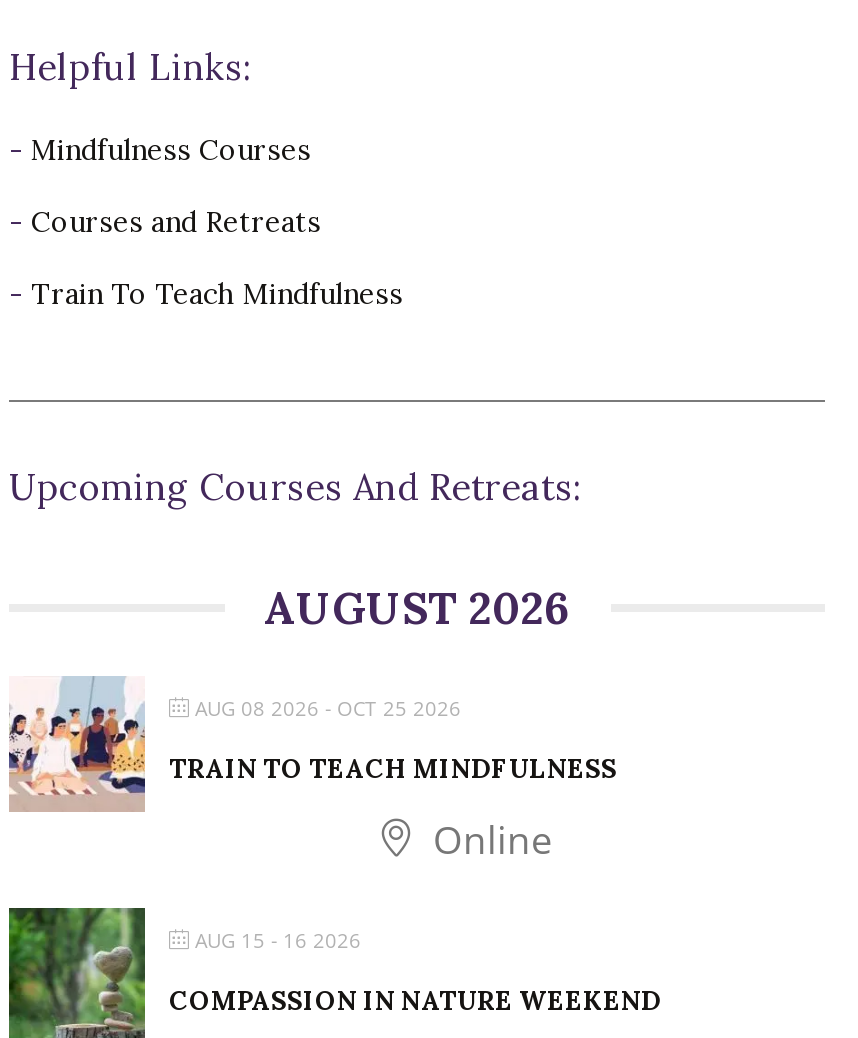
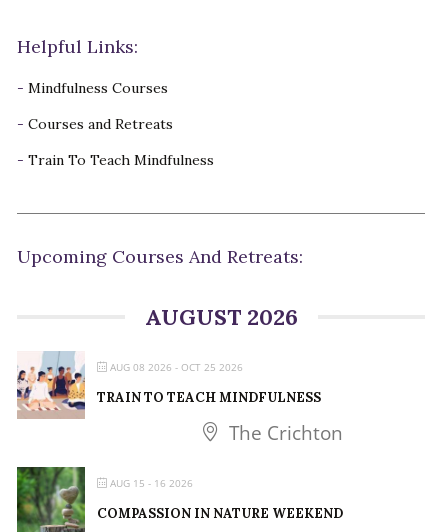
- Online
+ The Crichton
